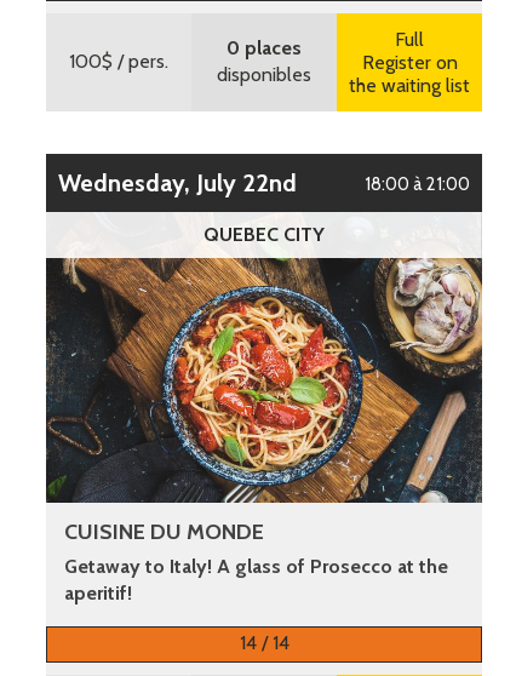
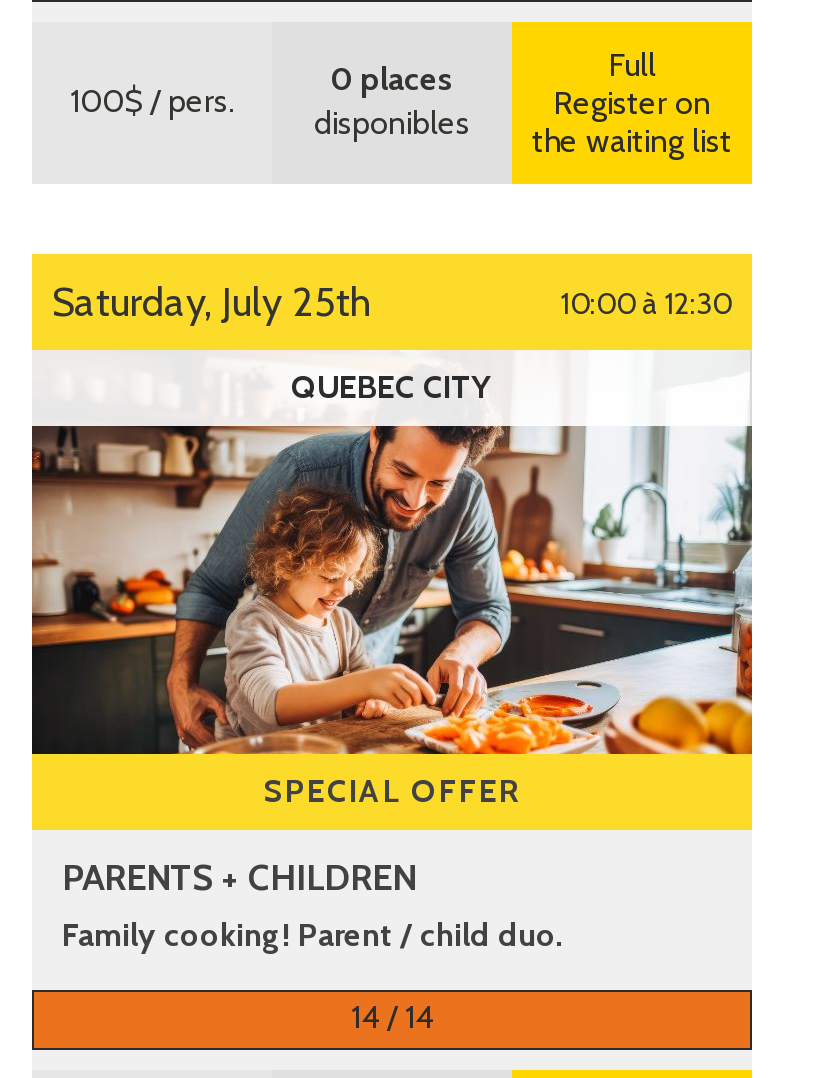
- Wednesday, July 22nd
+ Saturday, July 25th

- 18:00 à 21:00
+ 10:00 à 12:30

- [image]
- CUISINE DU MONDE
- Getaway to Italy! A glass of Prosecco at the
- aperitif!
+ [image]
+ SPECIAL OFFER
+ PARENTS + CHILDREN
+ Family cooking! Parent / child duo.
